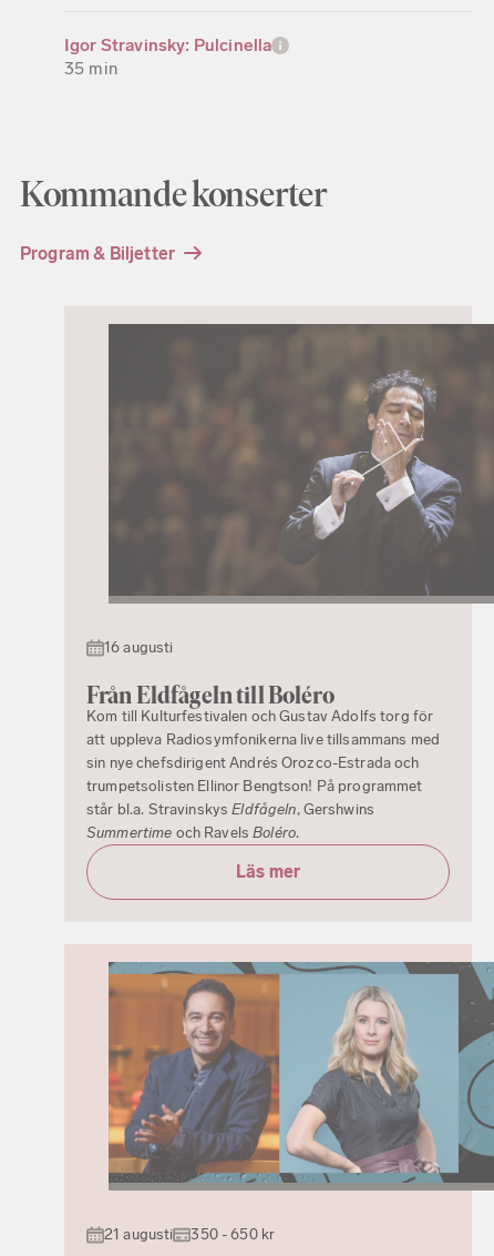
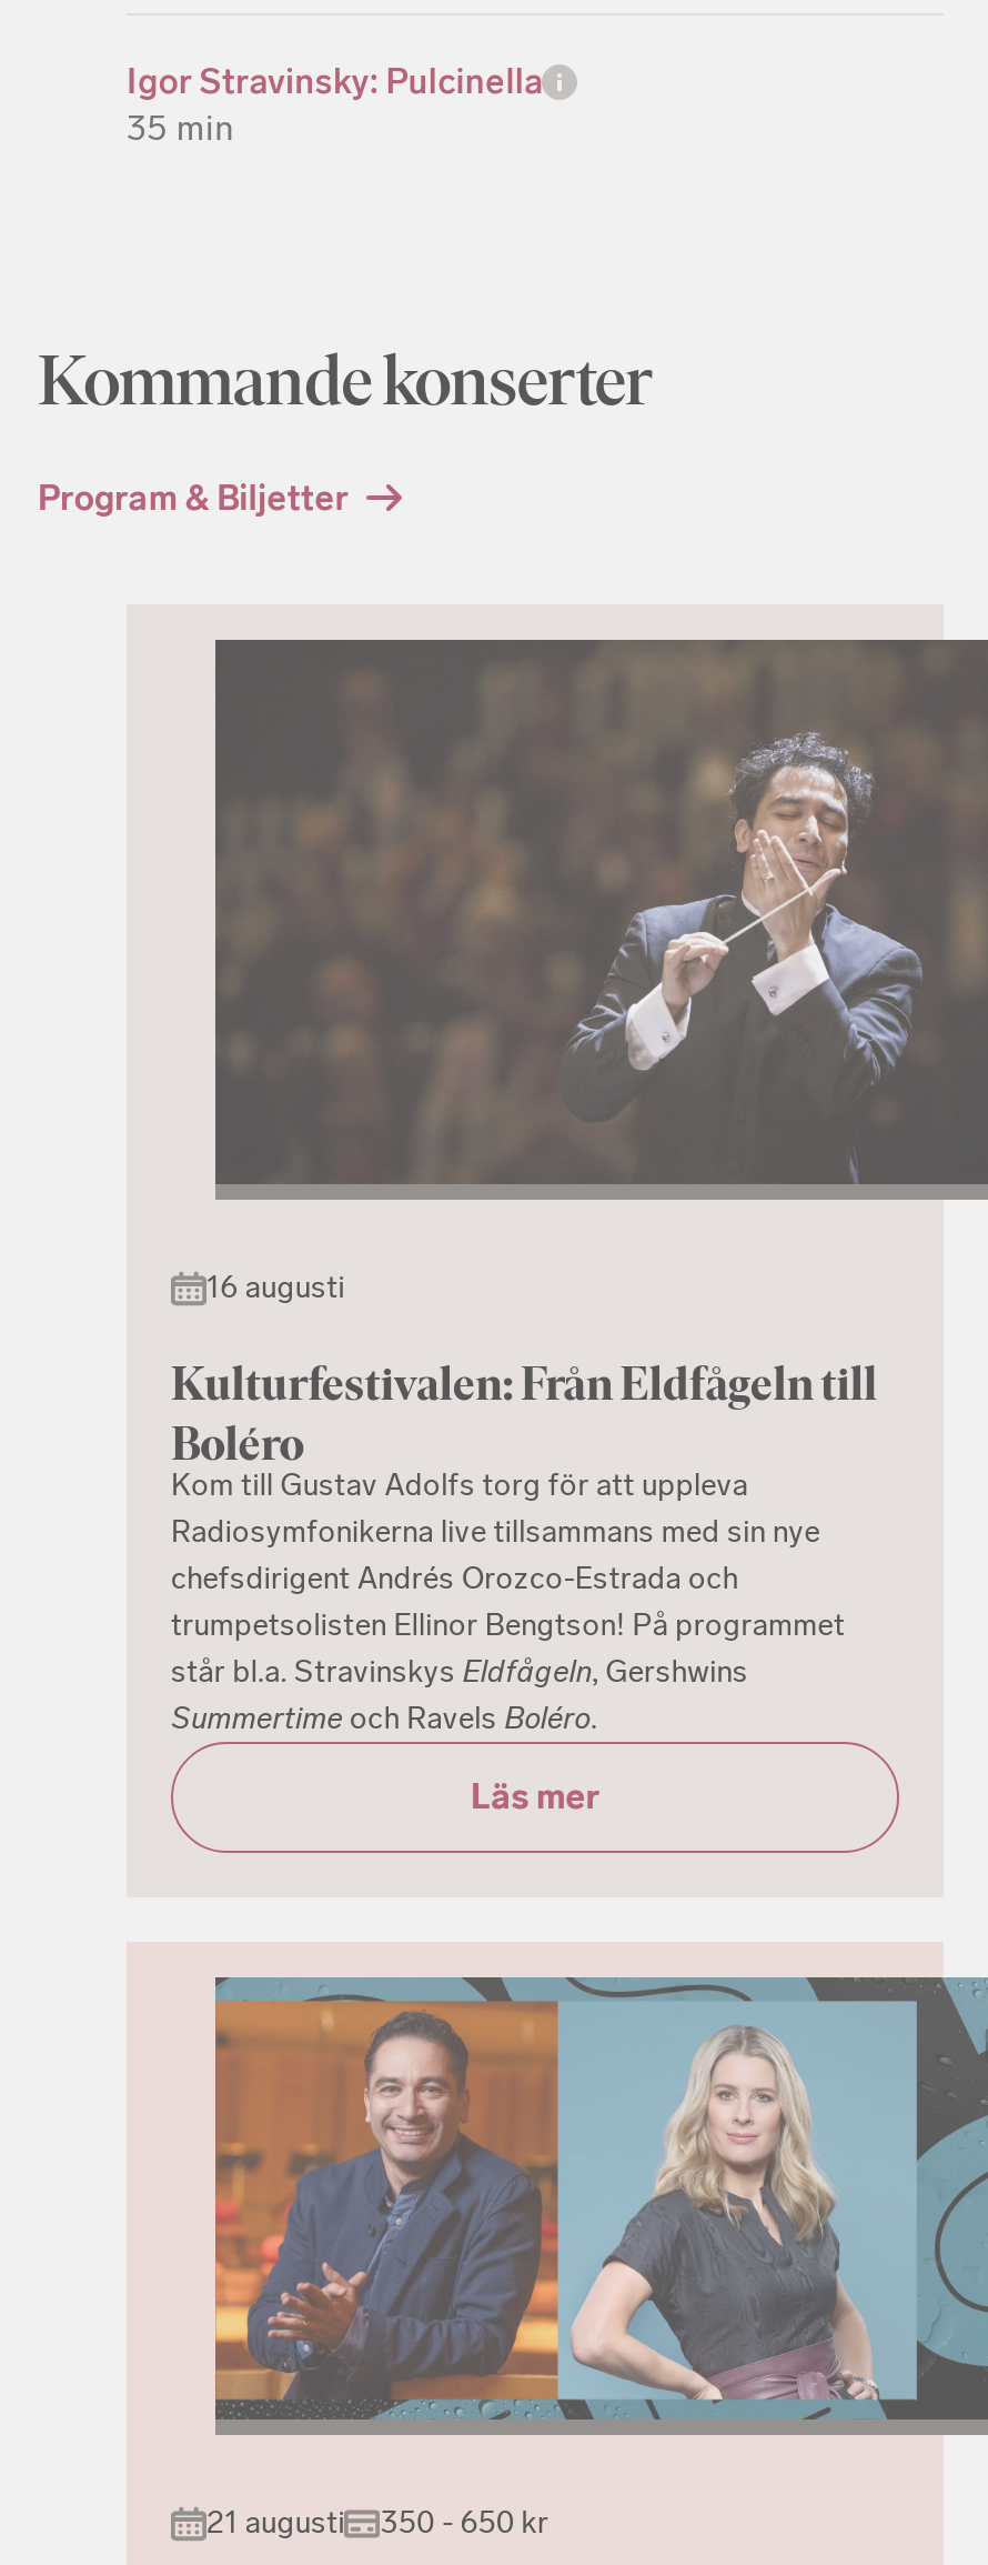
- Från Eldfågeln till Boléro
- Kom till Kulturfestivalen och Gustav Adolfs torg för
- att uppleva Radiosymfonikerna live tillsammans med
- sin nye chefsdirigent Andrés Orozco-Estrada och
+ Kulturfestivalen: Från Eldfågeln till
+ Boléro
+ Kom till Gustav Adolfs torg för att uppleva
+ Radiosymfonikerna live tillsammans med sin nye
+ chefsdirigent Andrés Orozco-Estrada och
